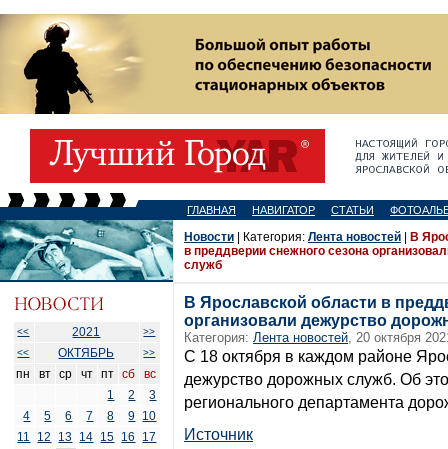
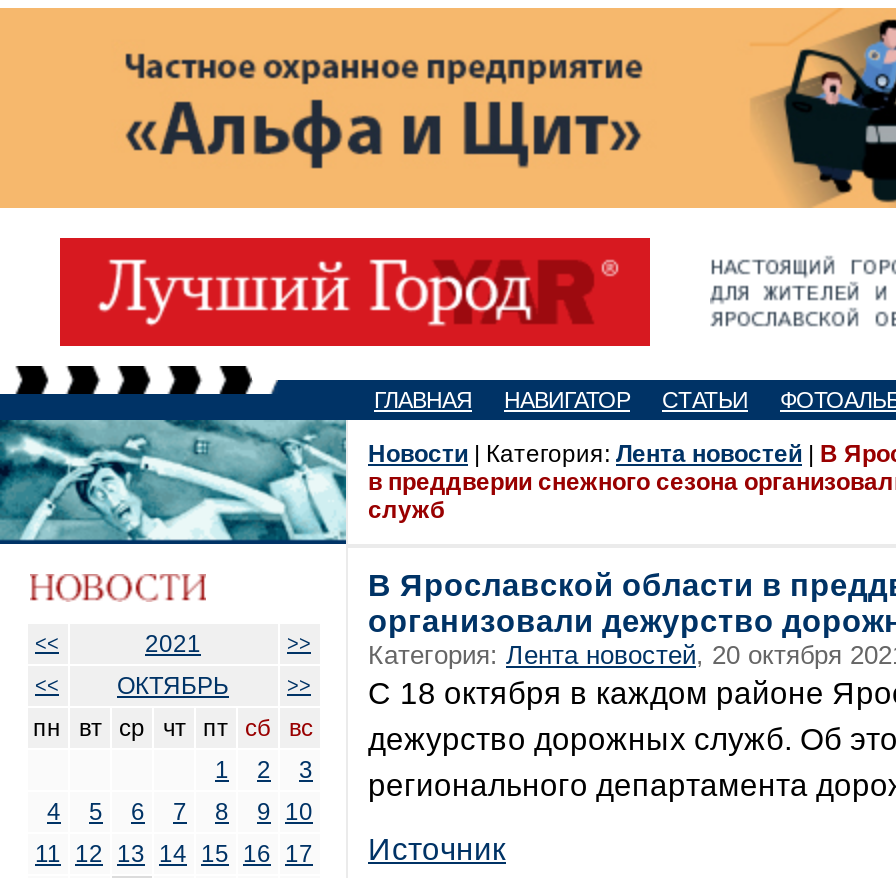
- [image]
+ [image]
